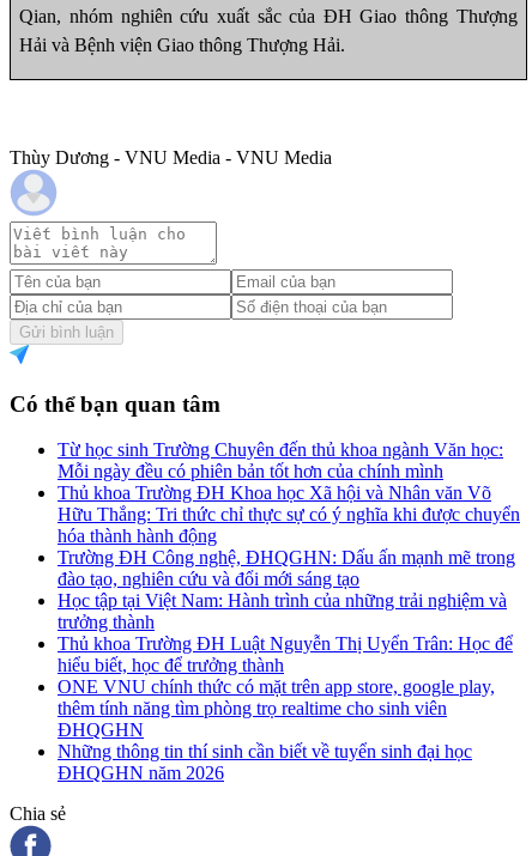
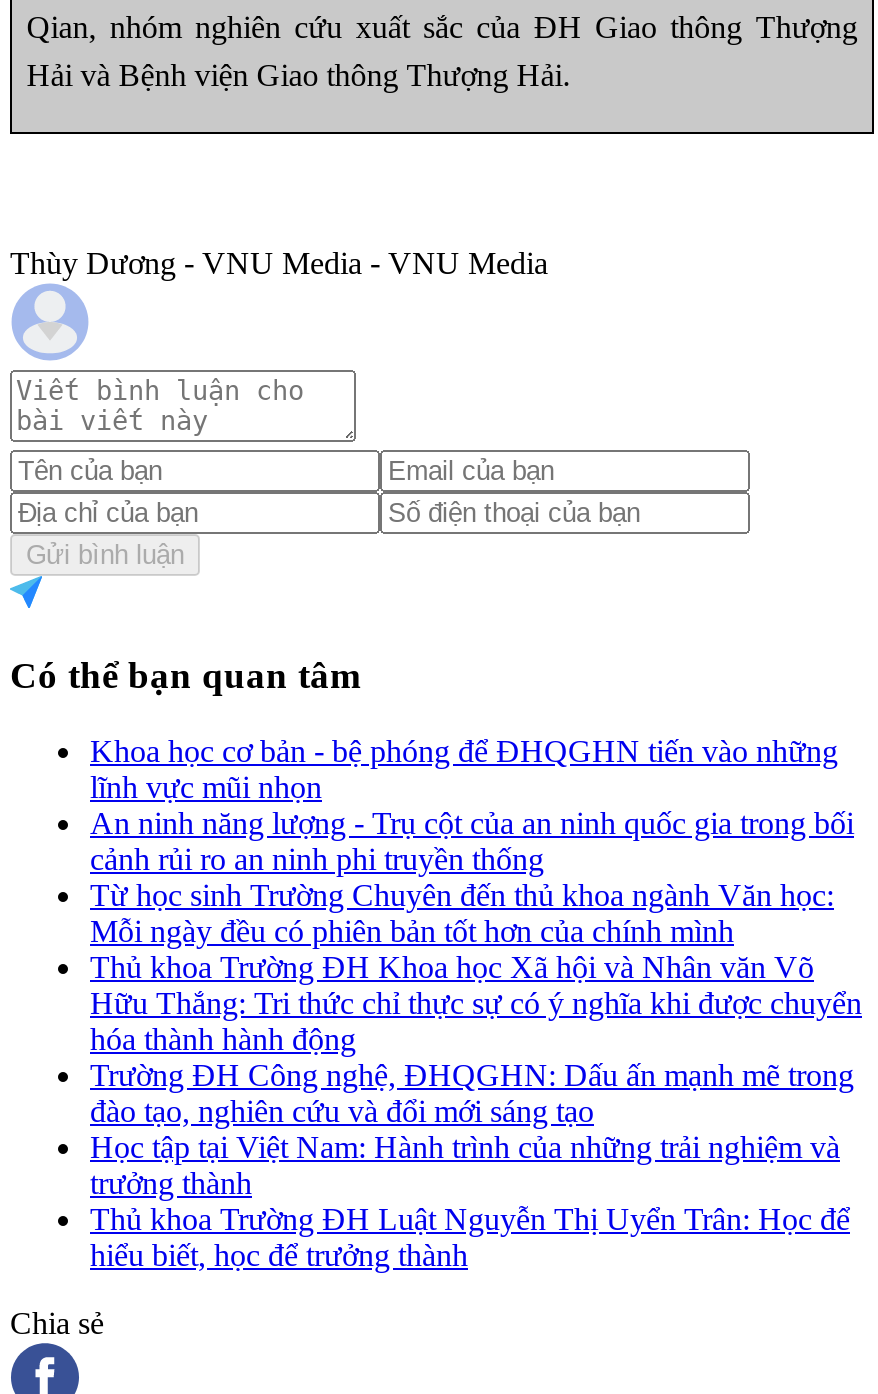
+ Khoa học cơ bản - bệ phóng để ĐHQGHN tiến vào những
+ lĩnh vực mũi nhọn
+ An ninh năng lượng - Trụ cột của an ninh quốc gia trong bối
+ cảnh rủi ro an ninh phi truyền thống

moved down: Từ học sinh Trường Chuyên đến thủ khoa ngành Văn học: | Mỗi ngày đều có phiên bản tốt hơn của chính mình | Thủ khoa Trường ĐH Khoa học Xã hội và Nhân văn Võ | ... | Thủ khoa Trường ĐH Luật Nguyễn Thị Uyển Trân: Học để | hiểu biết, học để trưởng thành

- ONE VNU chính thức có mặt trên app store, google play,
- thêm tính năng tìm phòng trọ realtime cho sinh viên
- ĐHQGHN
- Những thông tin thí sinh cần biết về tuyển sinh đại học
- ĐHQGHN năm 2026
